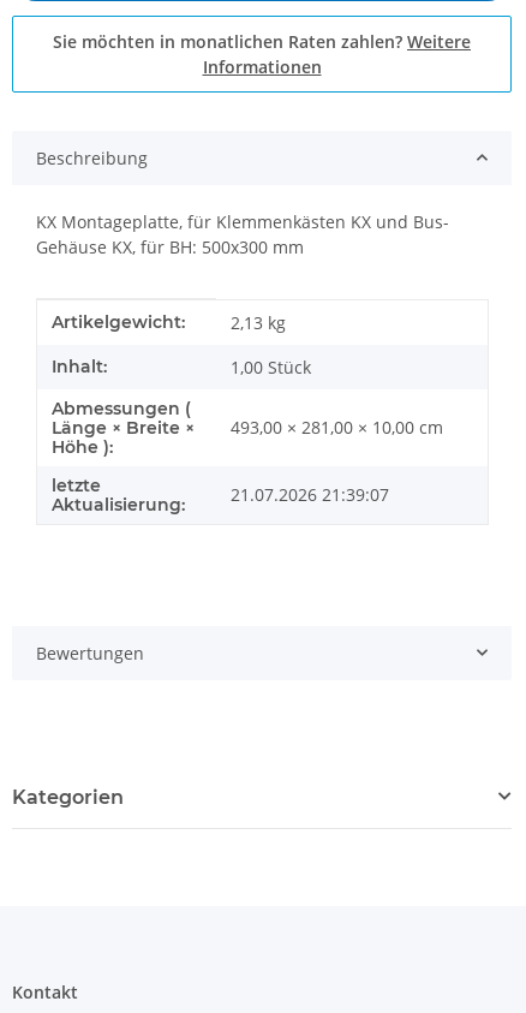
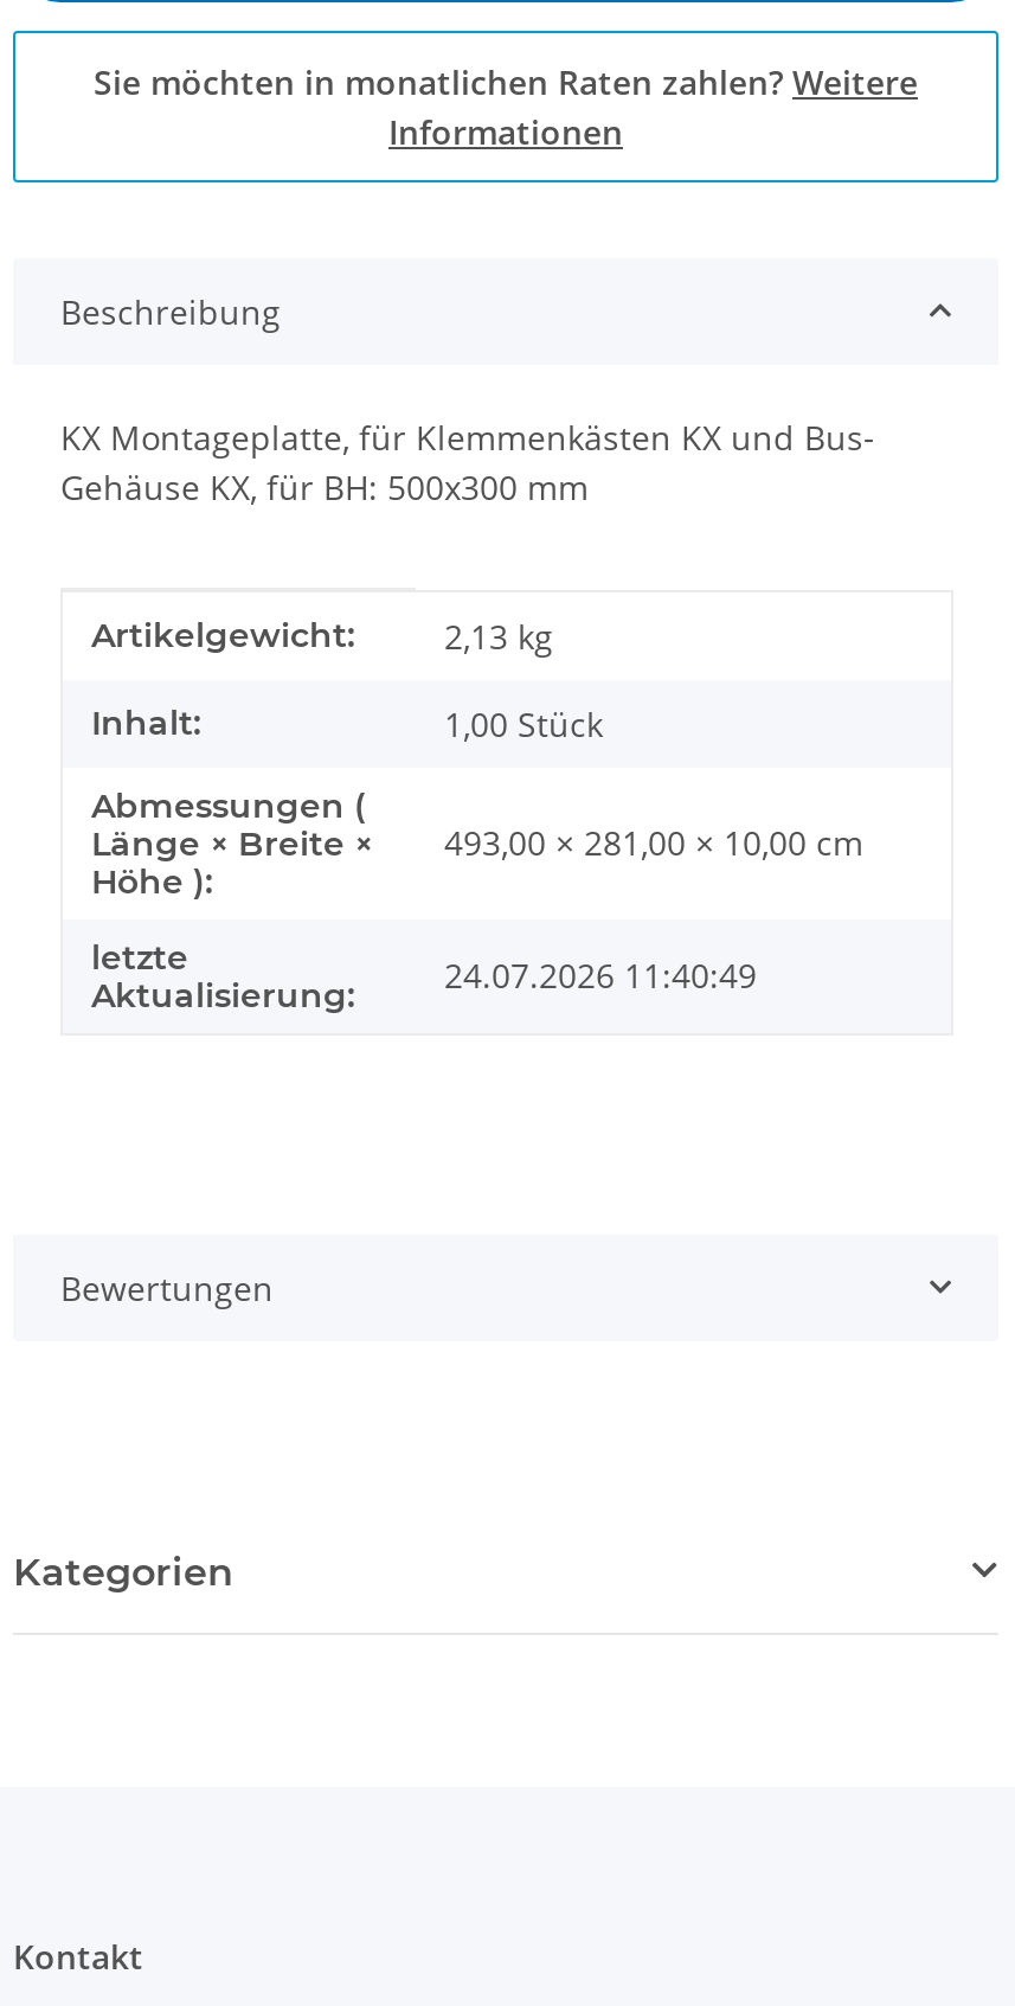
- 21.07.2026 21:39:07
+ 24.07.2026 11:40:49
